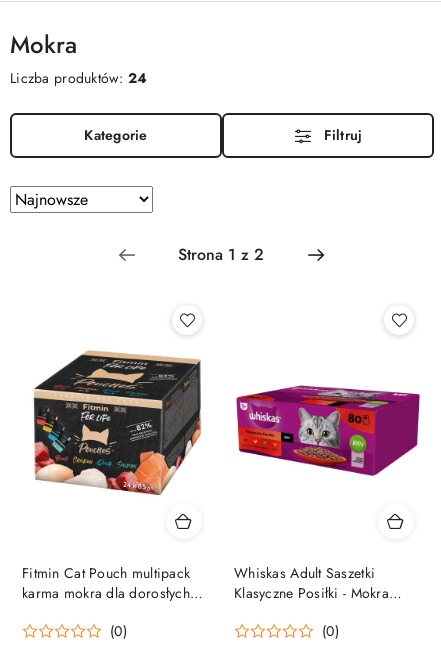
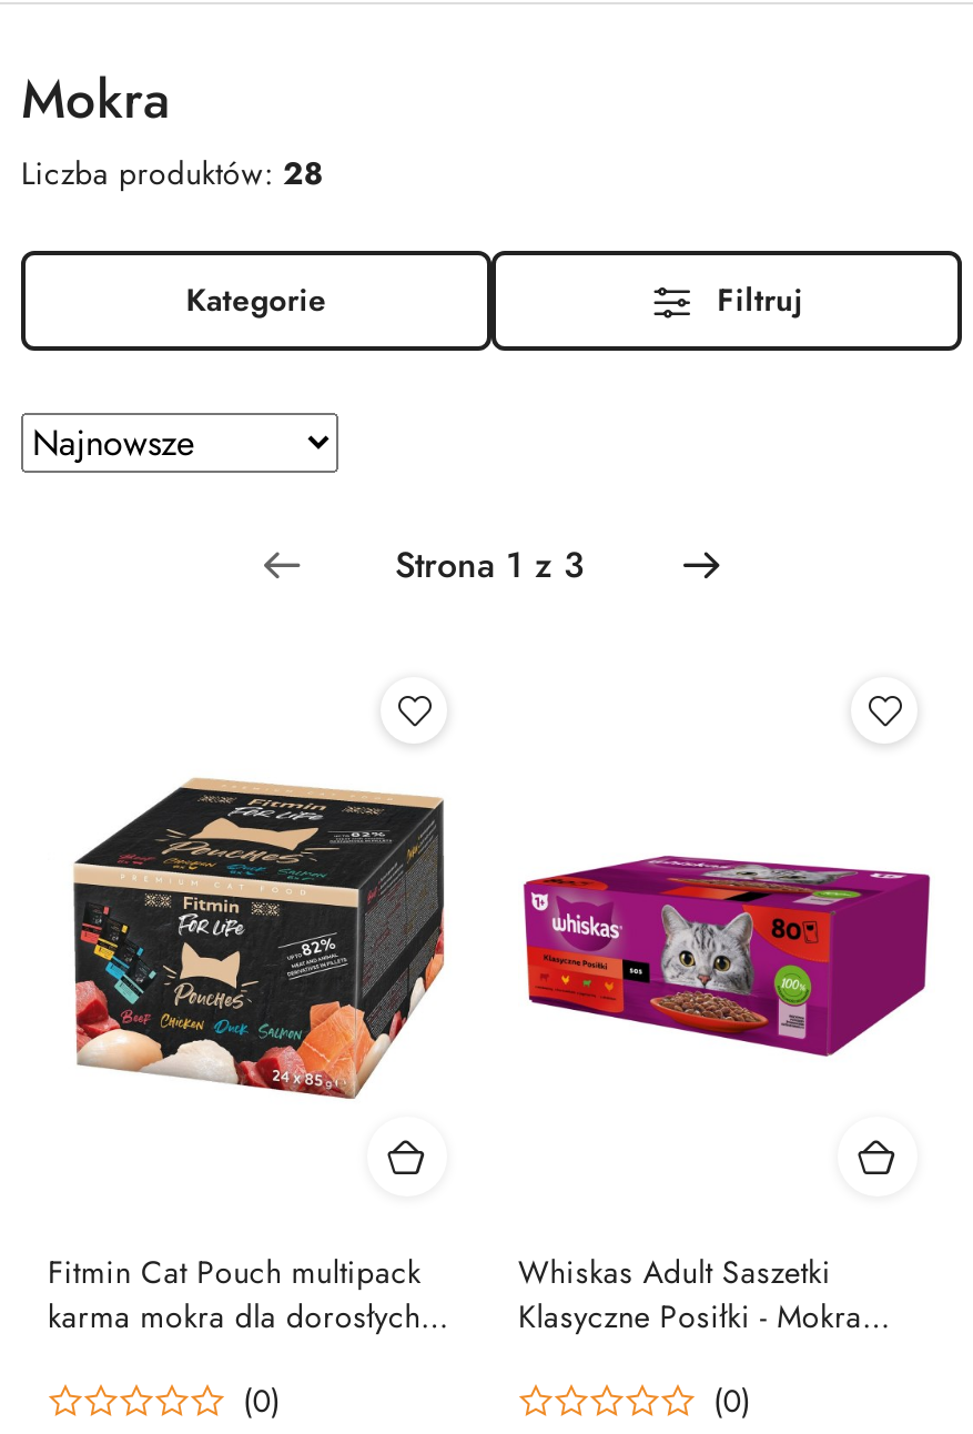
- Liczba produktów: 24
+ Liczba produktów: 28
